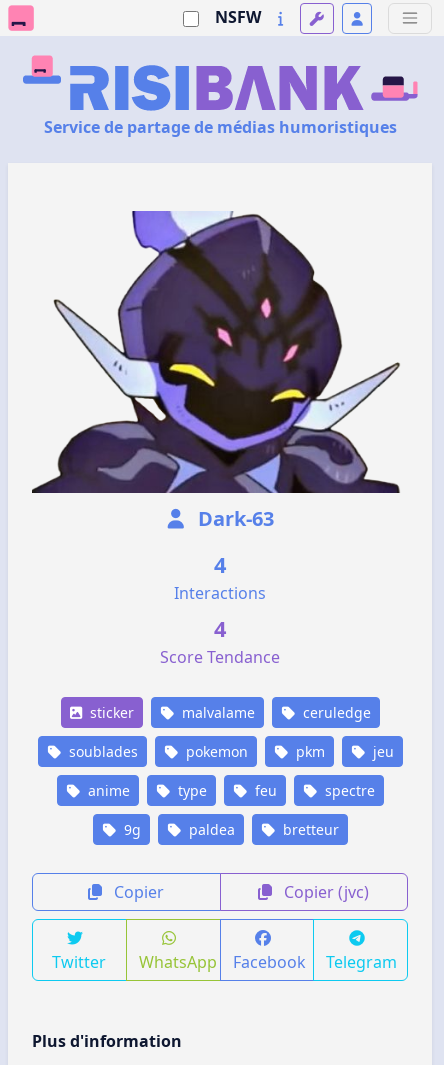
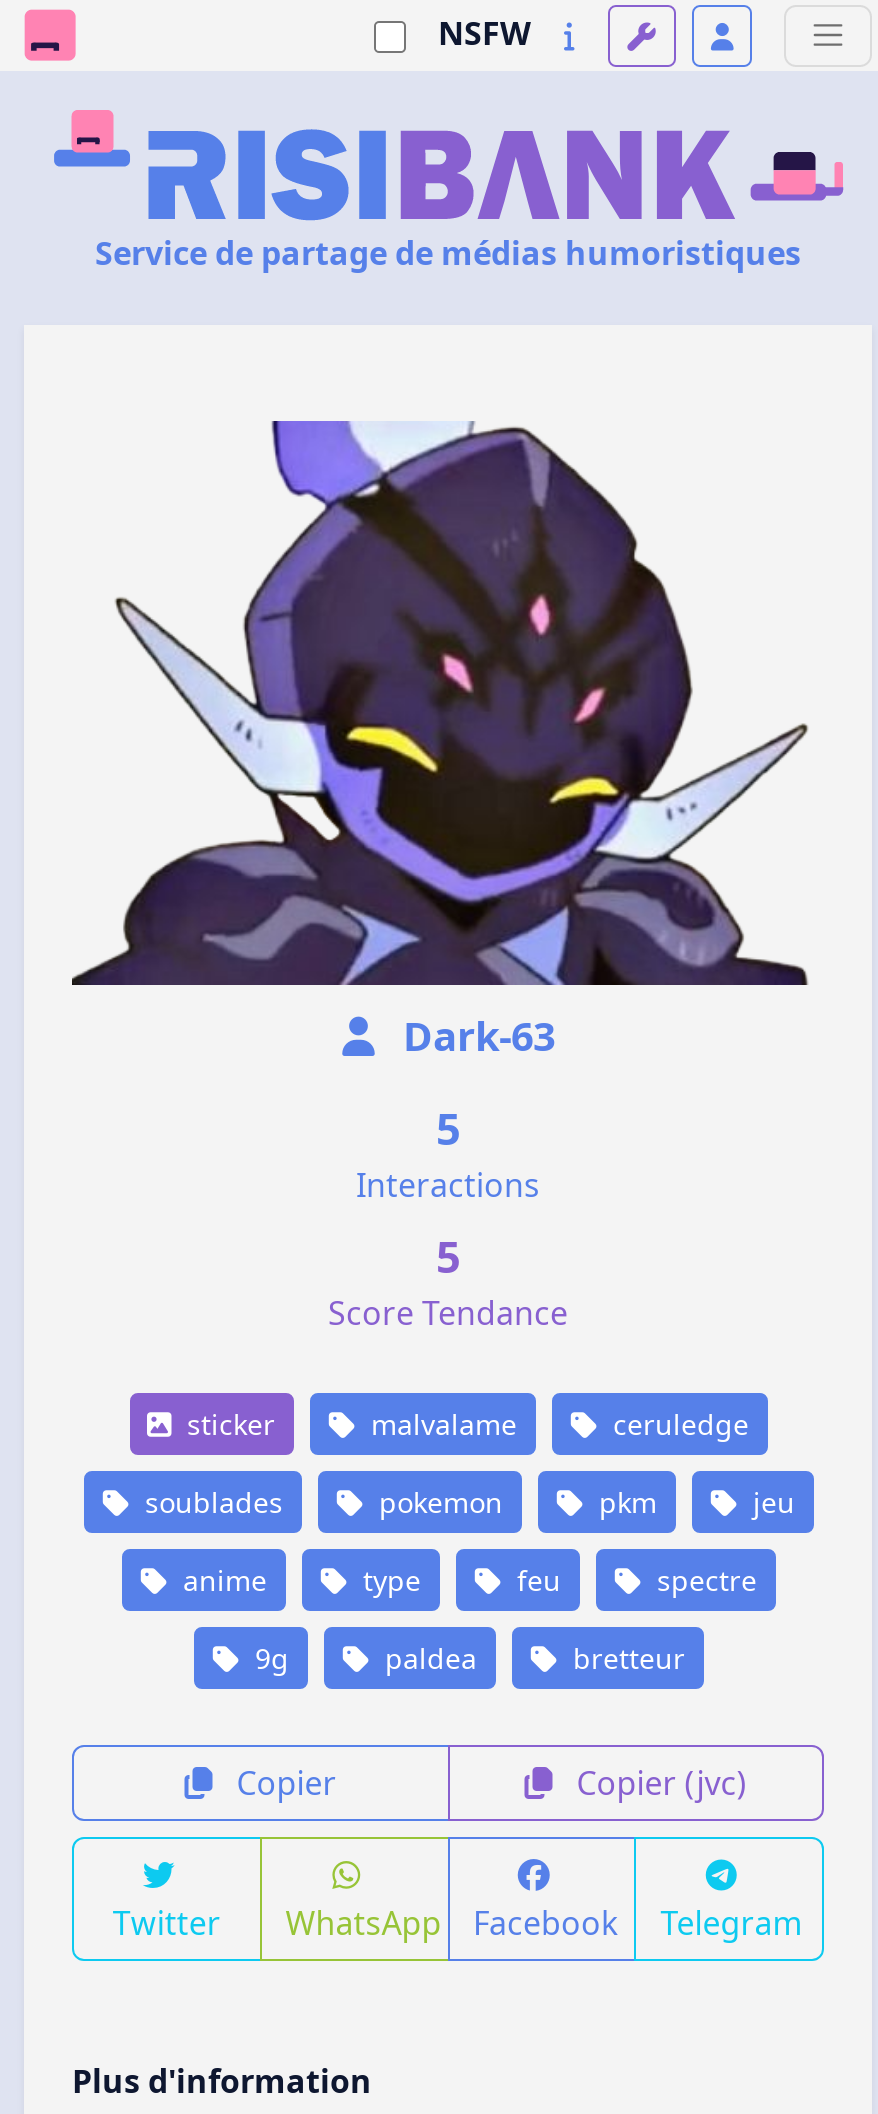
- 4
+ 5

- 4
+ 5
